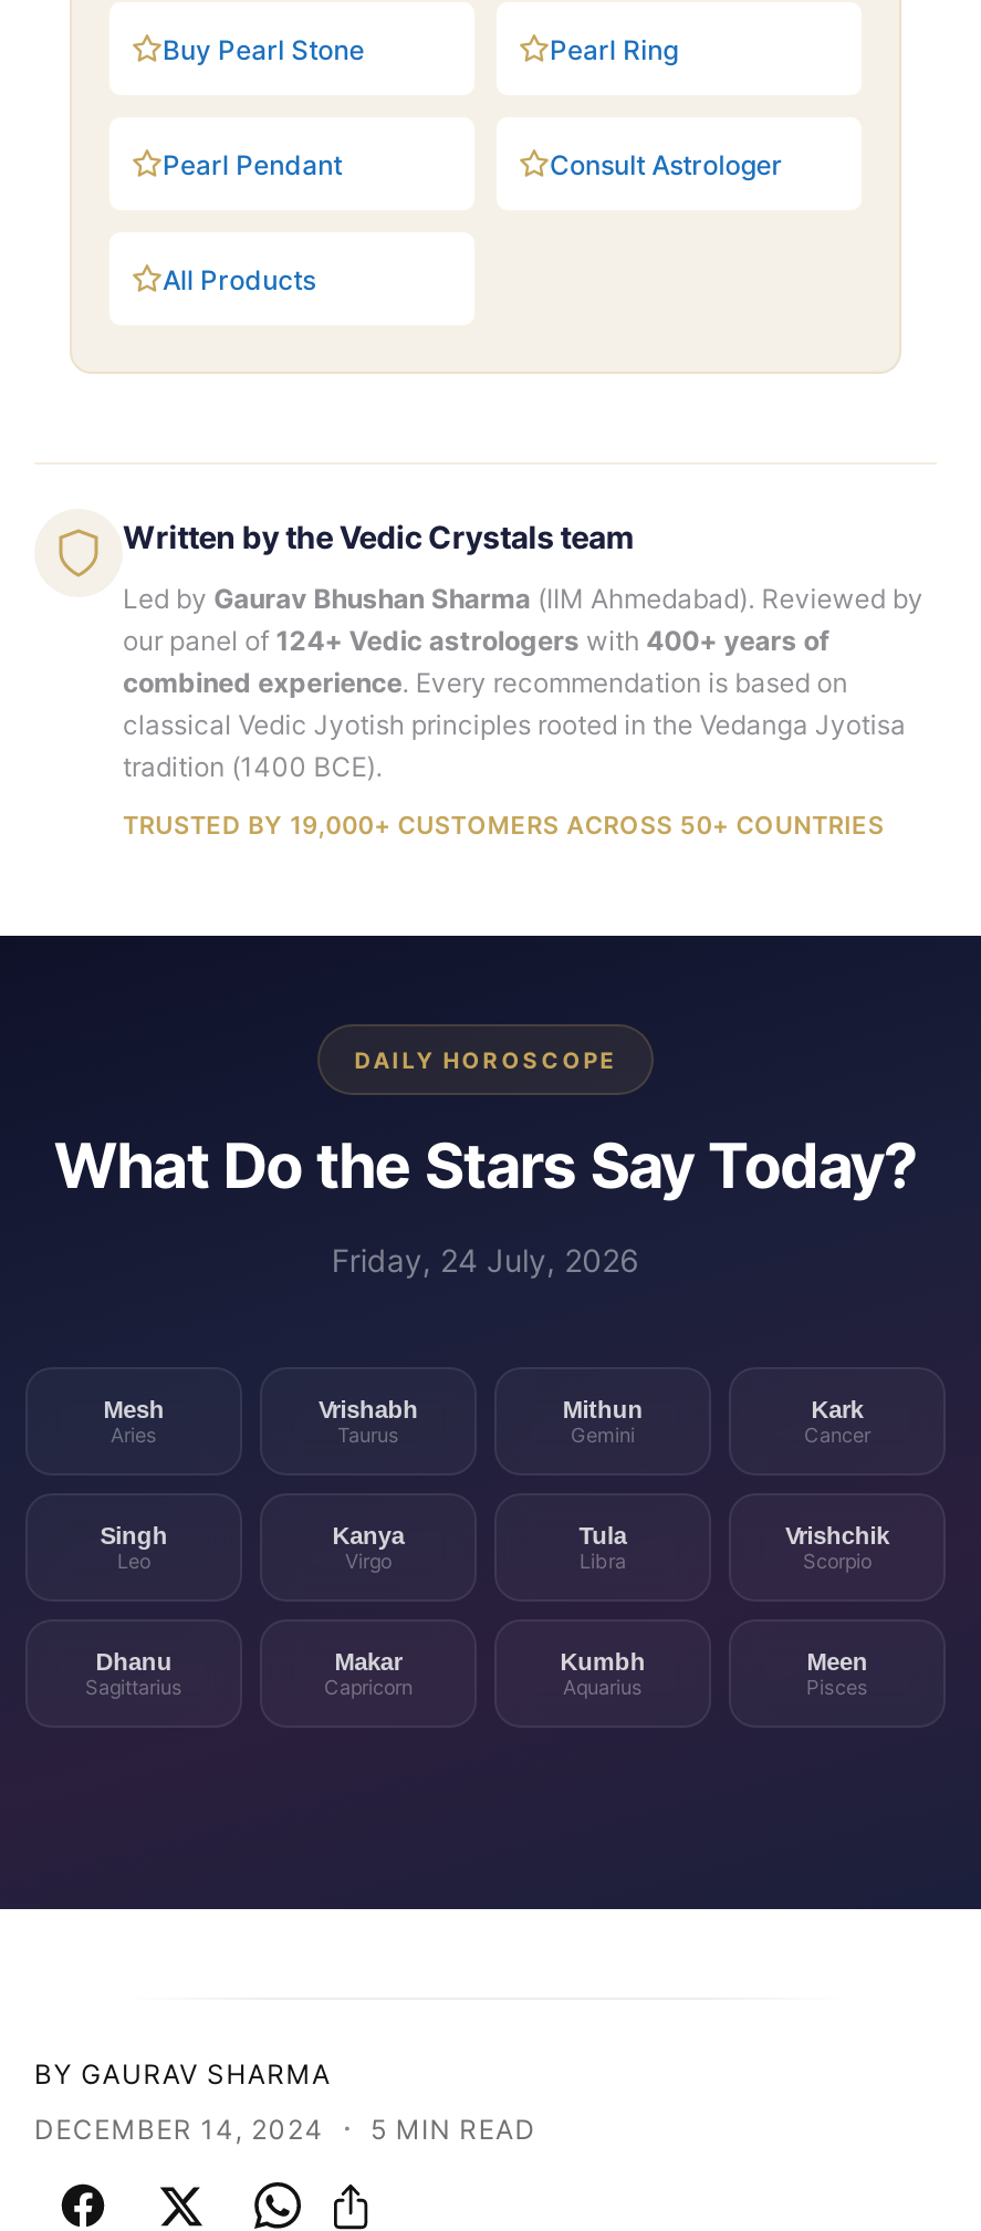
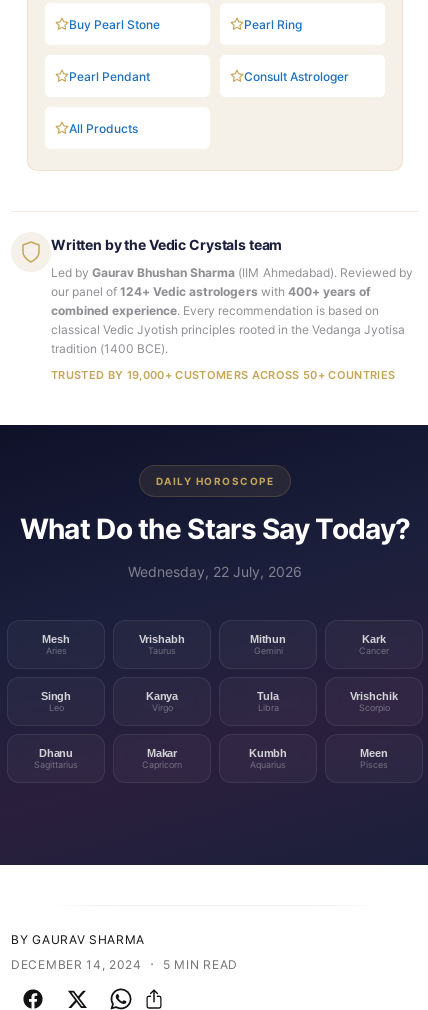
- Friday, 24 July, 2026
+ Wednesday, 22 July, 2026
